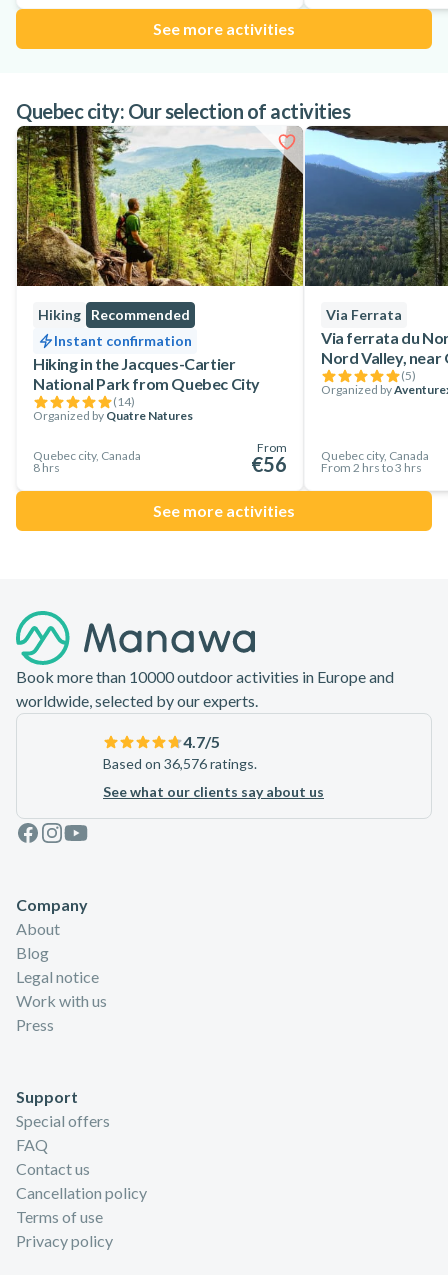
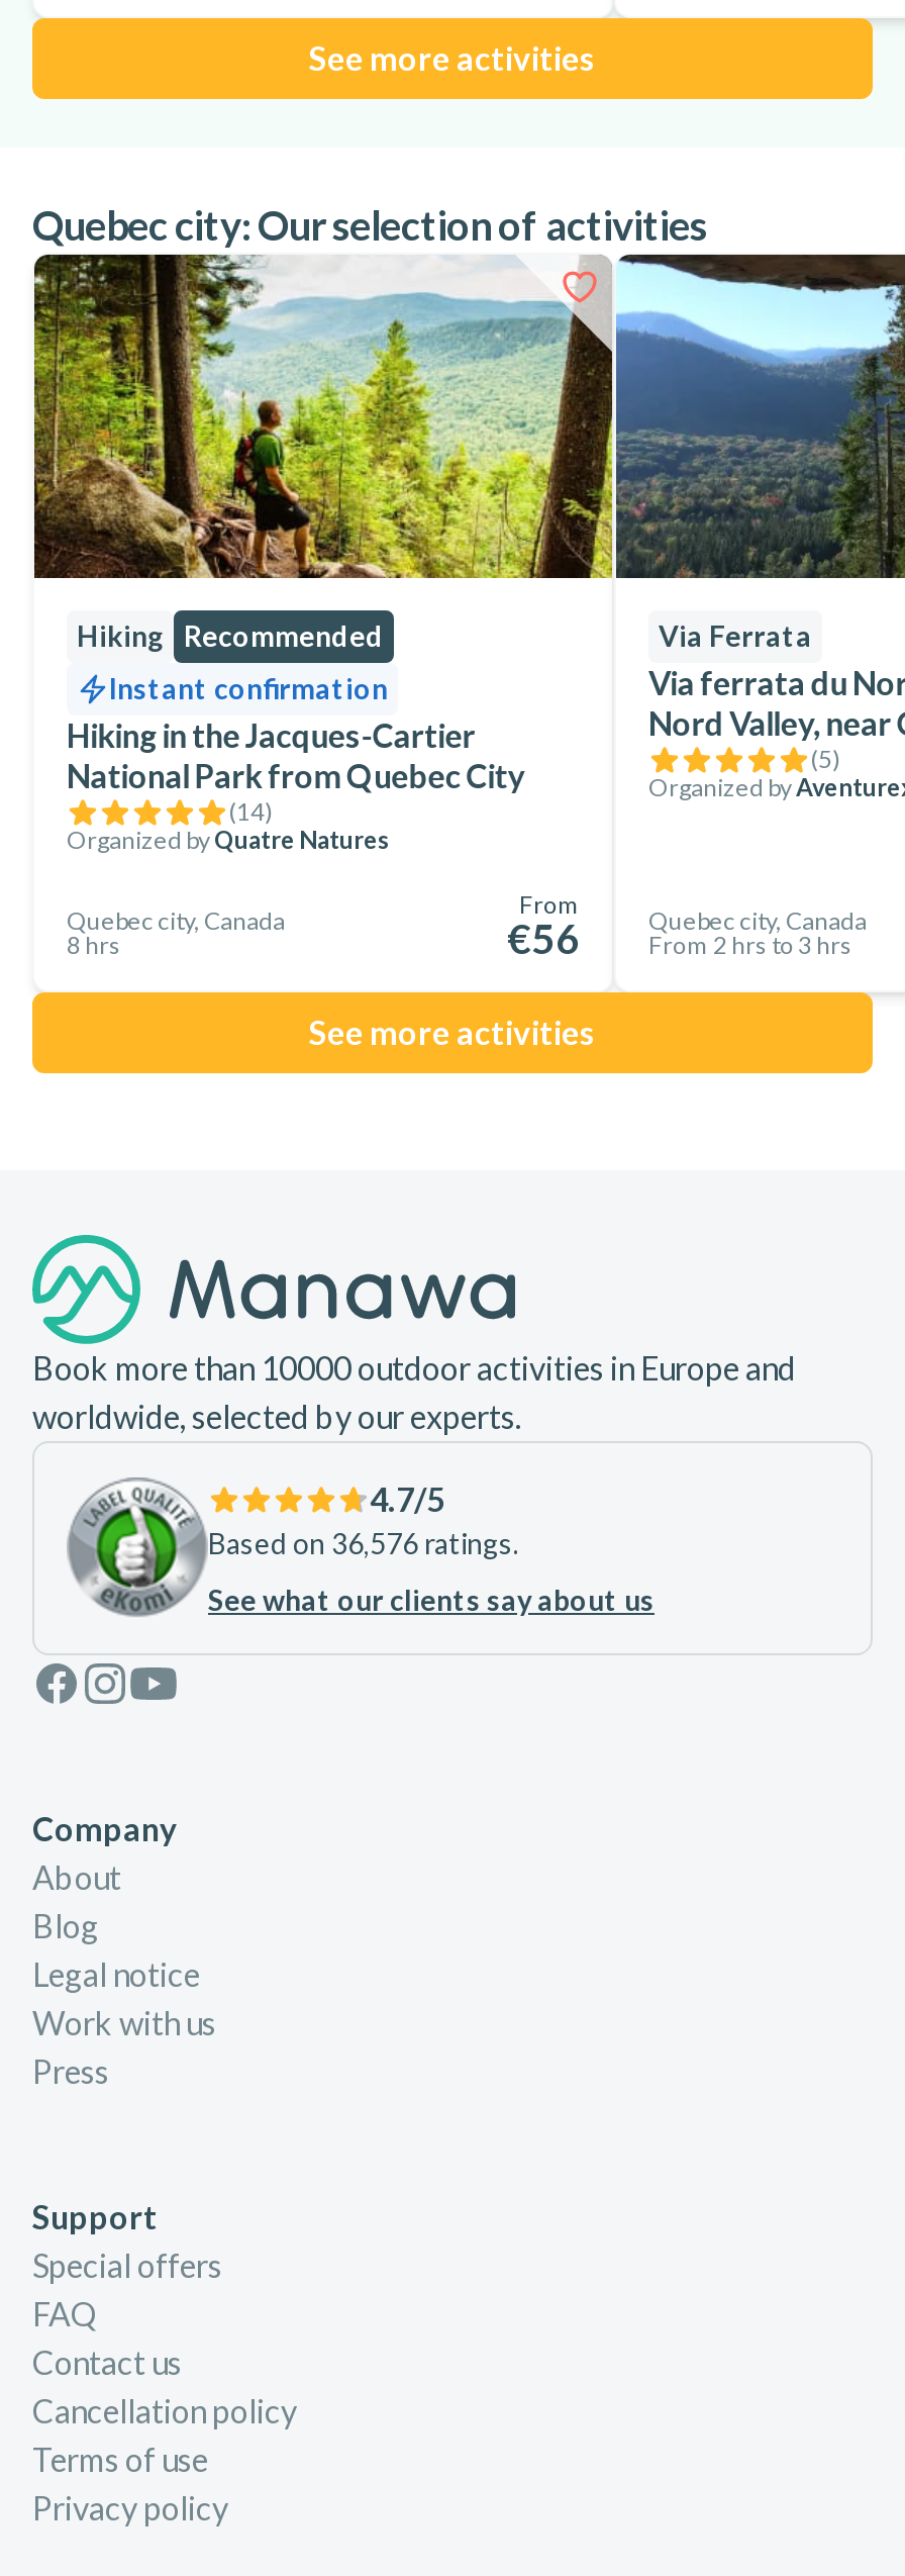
+ [image]
